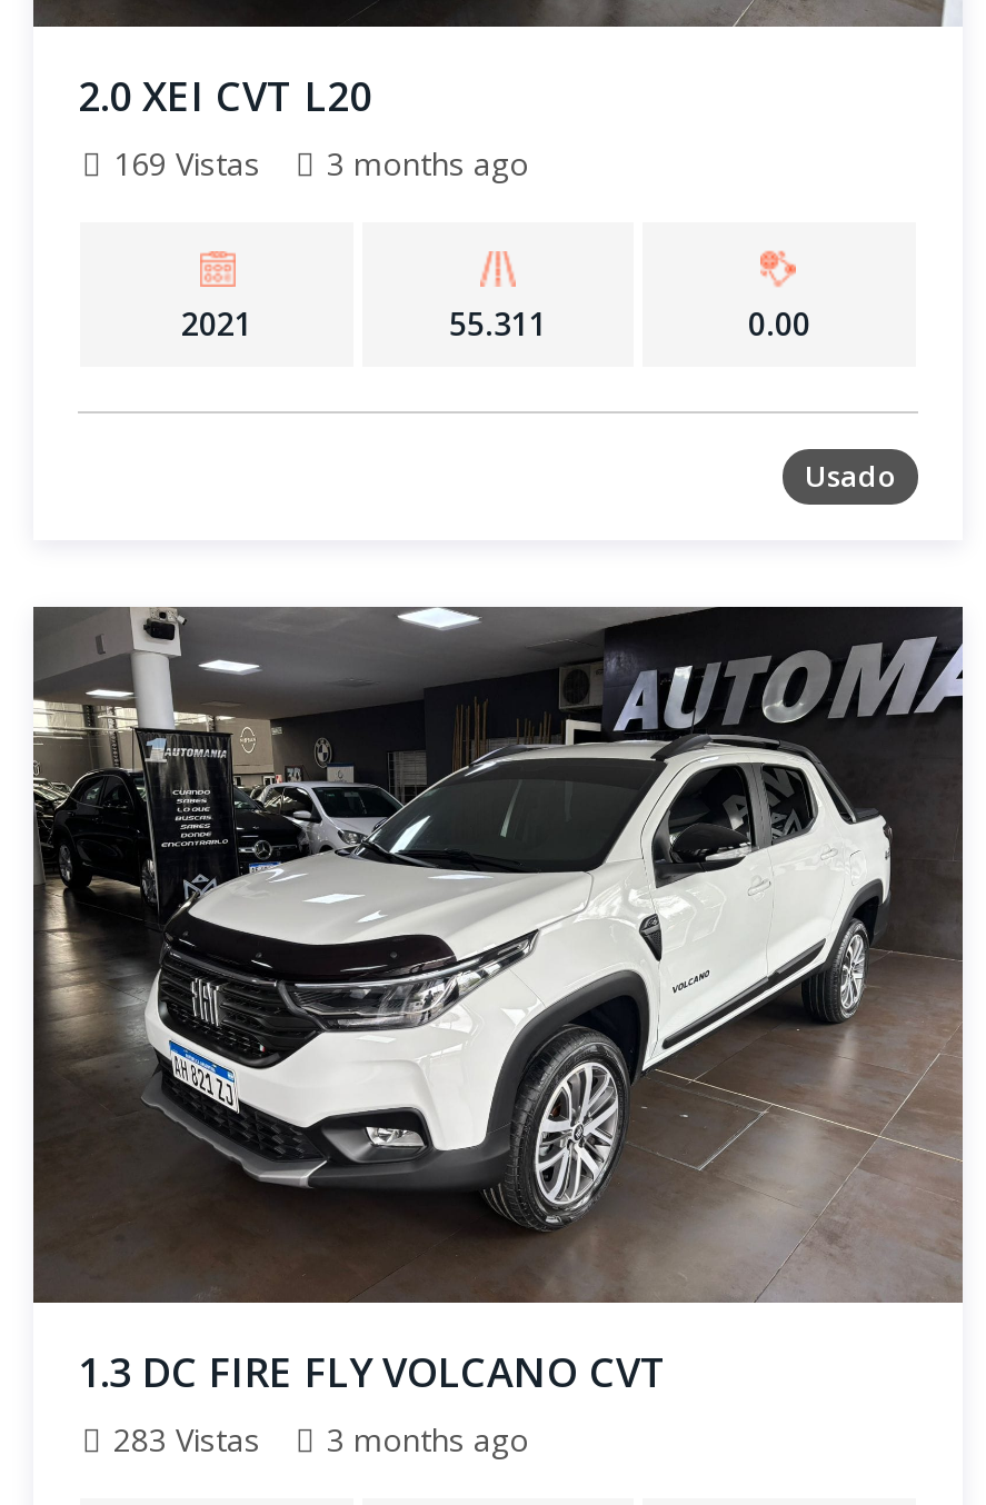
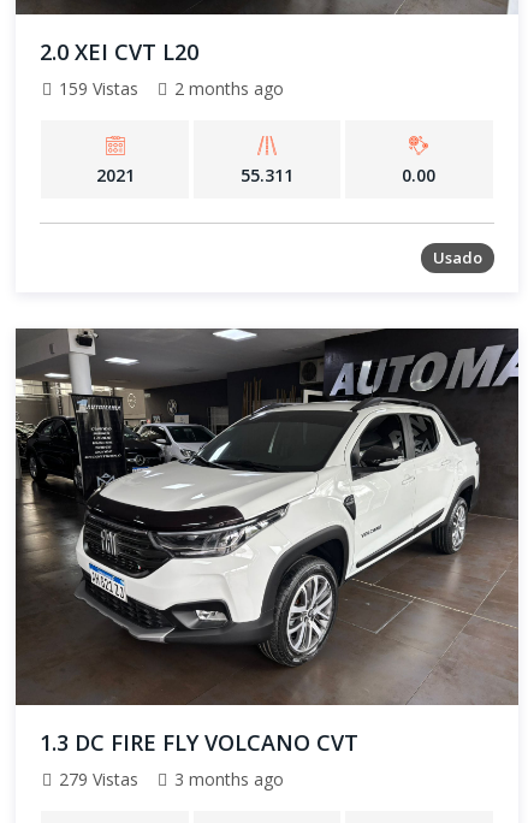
- 169 Vistas
+ 159 Vistas

- 3 months ago
+ 2 months ago

- 283 Vistas 3 months ago
+ 279 Vistas 3 months ago
